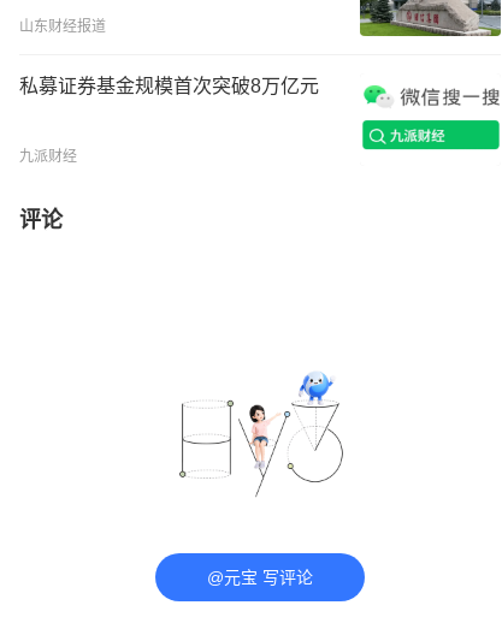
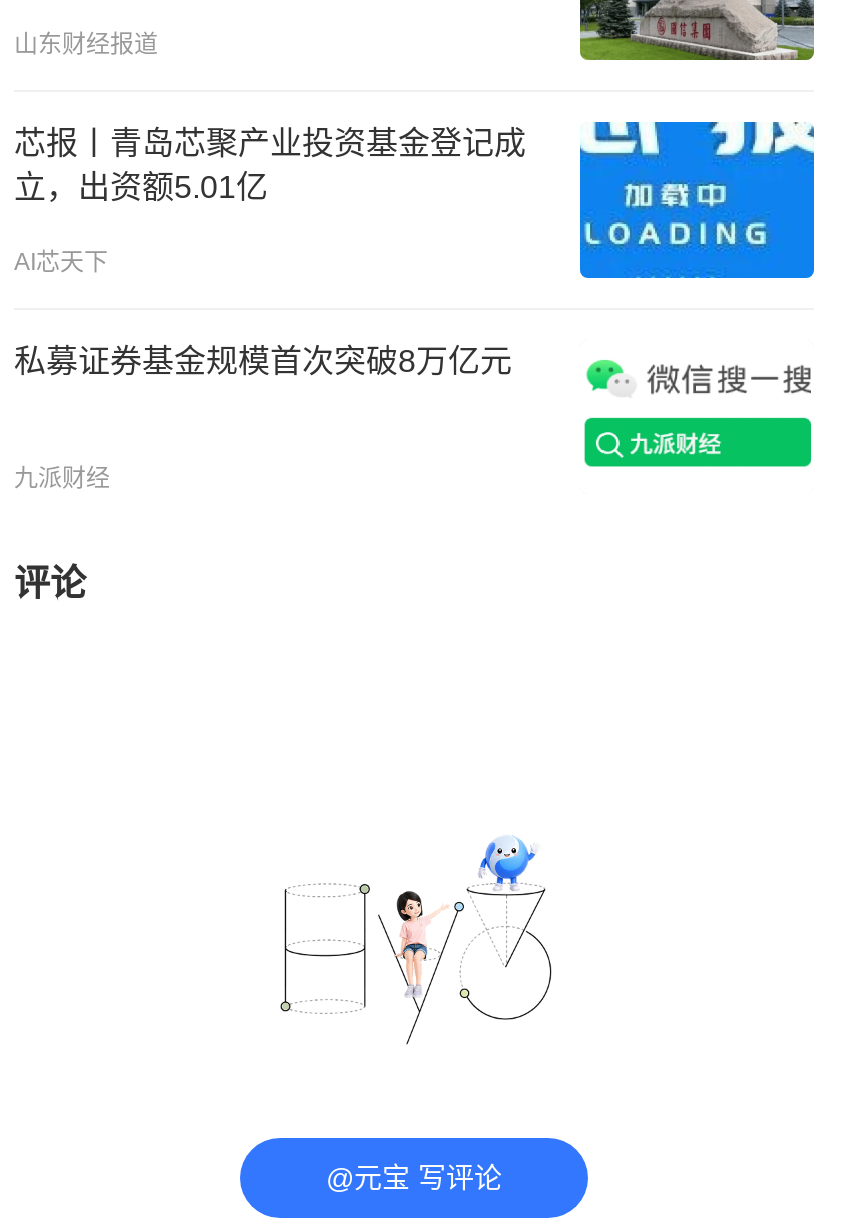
+ [image]
+ 芯报丨青岛芯聚产业投资基金登记成
+ 立，出资额5.01亿
+ AI芯天下
